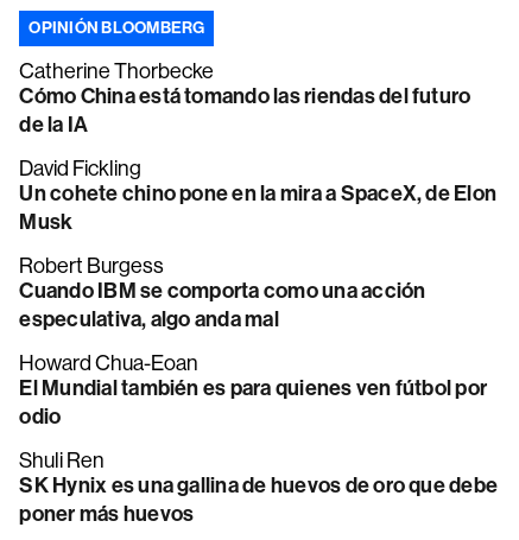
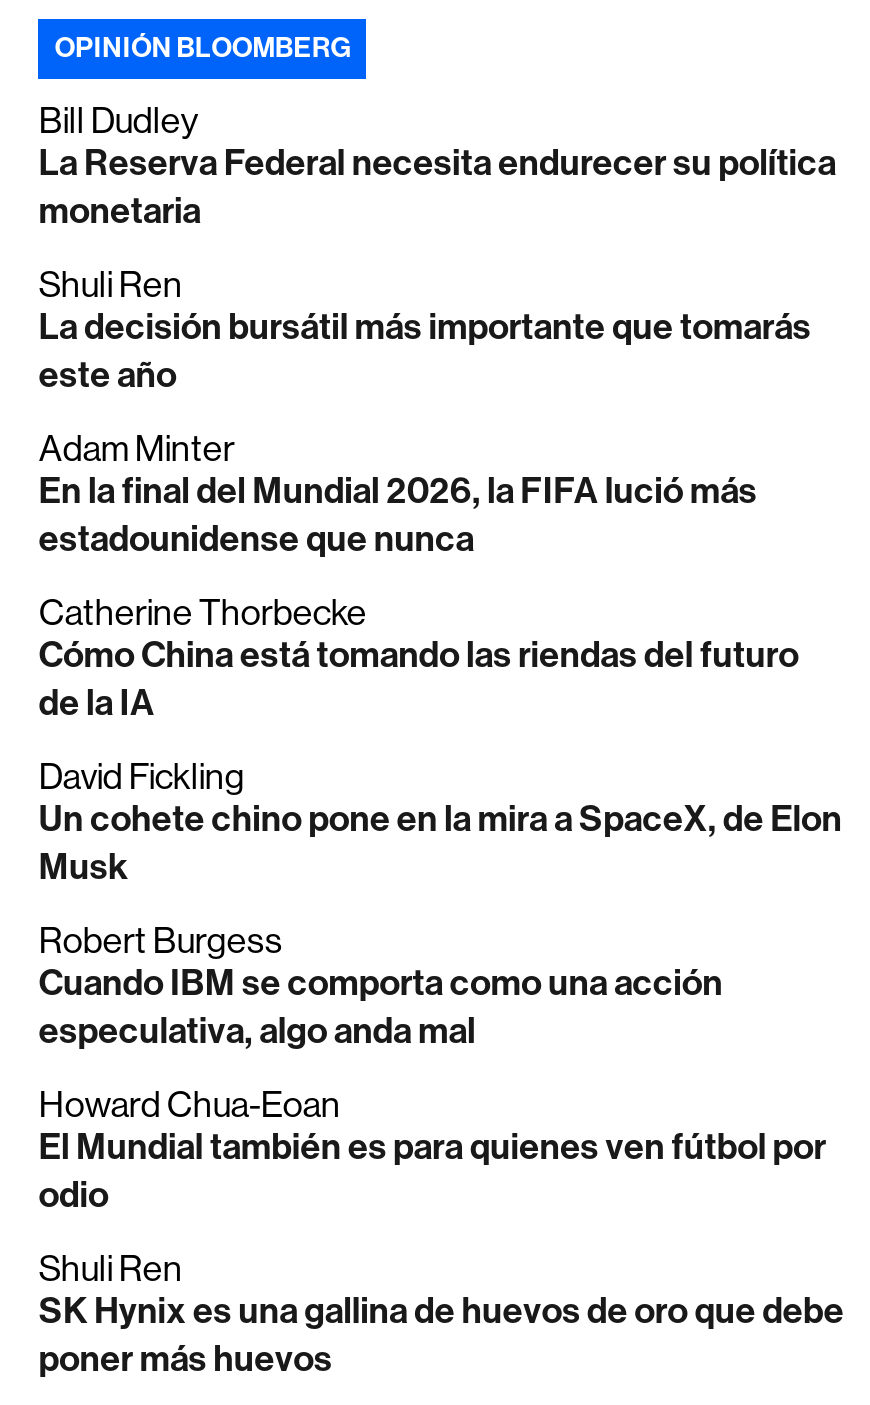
+ Bill Dudley
+ La Reserva Federal necesita endurecer su política
+ monetaria
+ Shuli Ren
+ La decisión bursátil más importante que tomarás
+ este año
+ Adam Minter
+ En la final del Mundial 2026, la FIFA lució más
+ estadounidense que nunca
